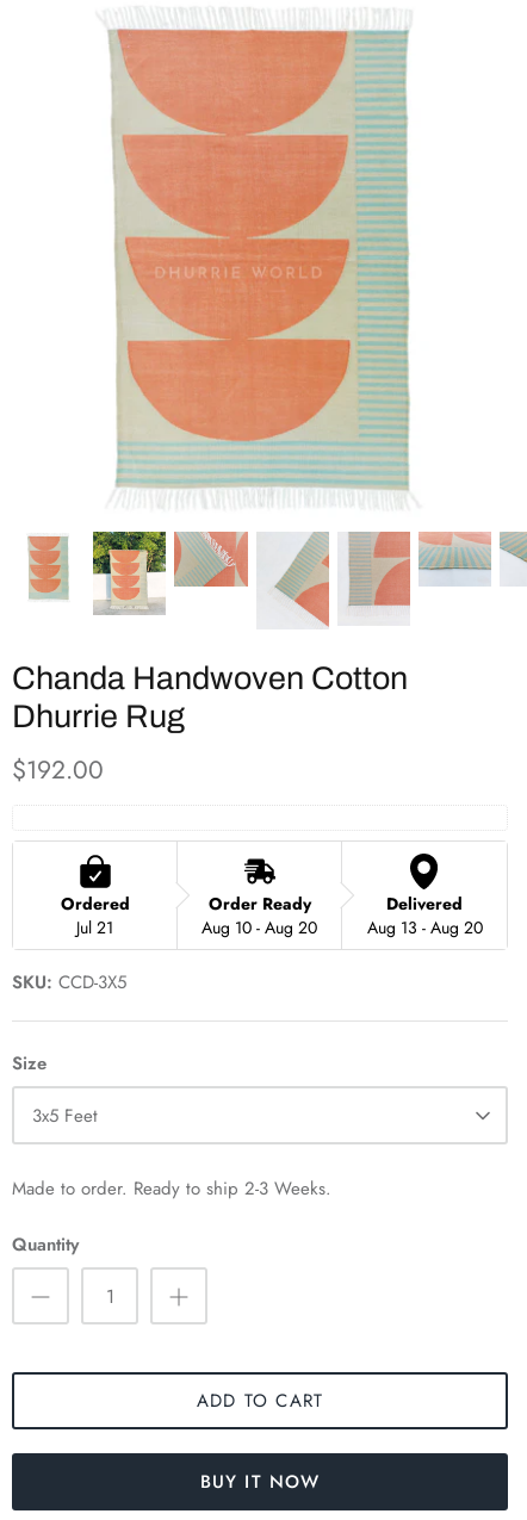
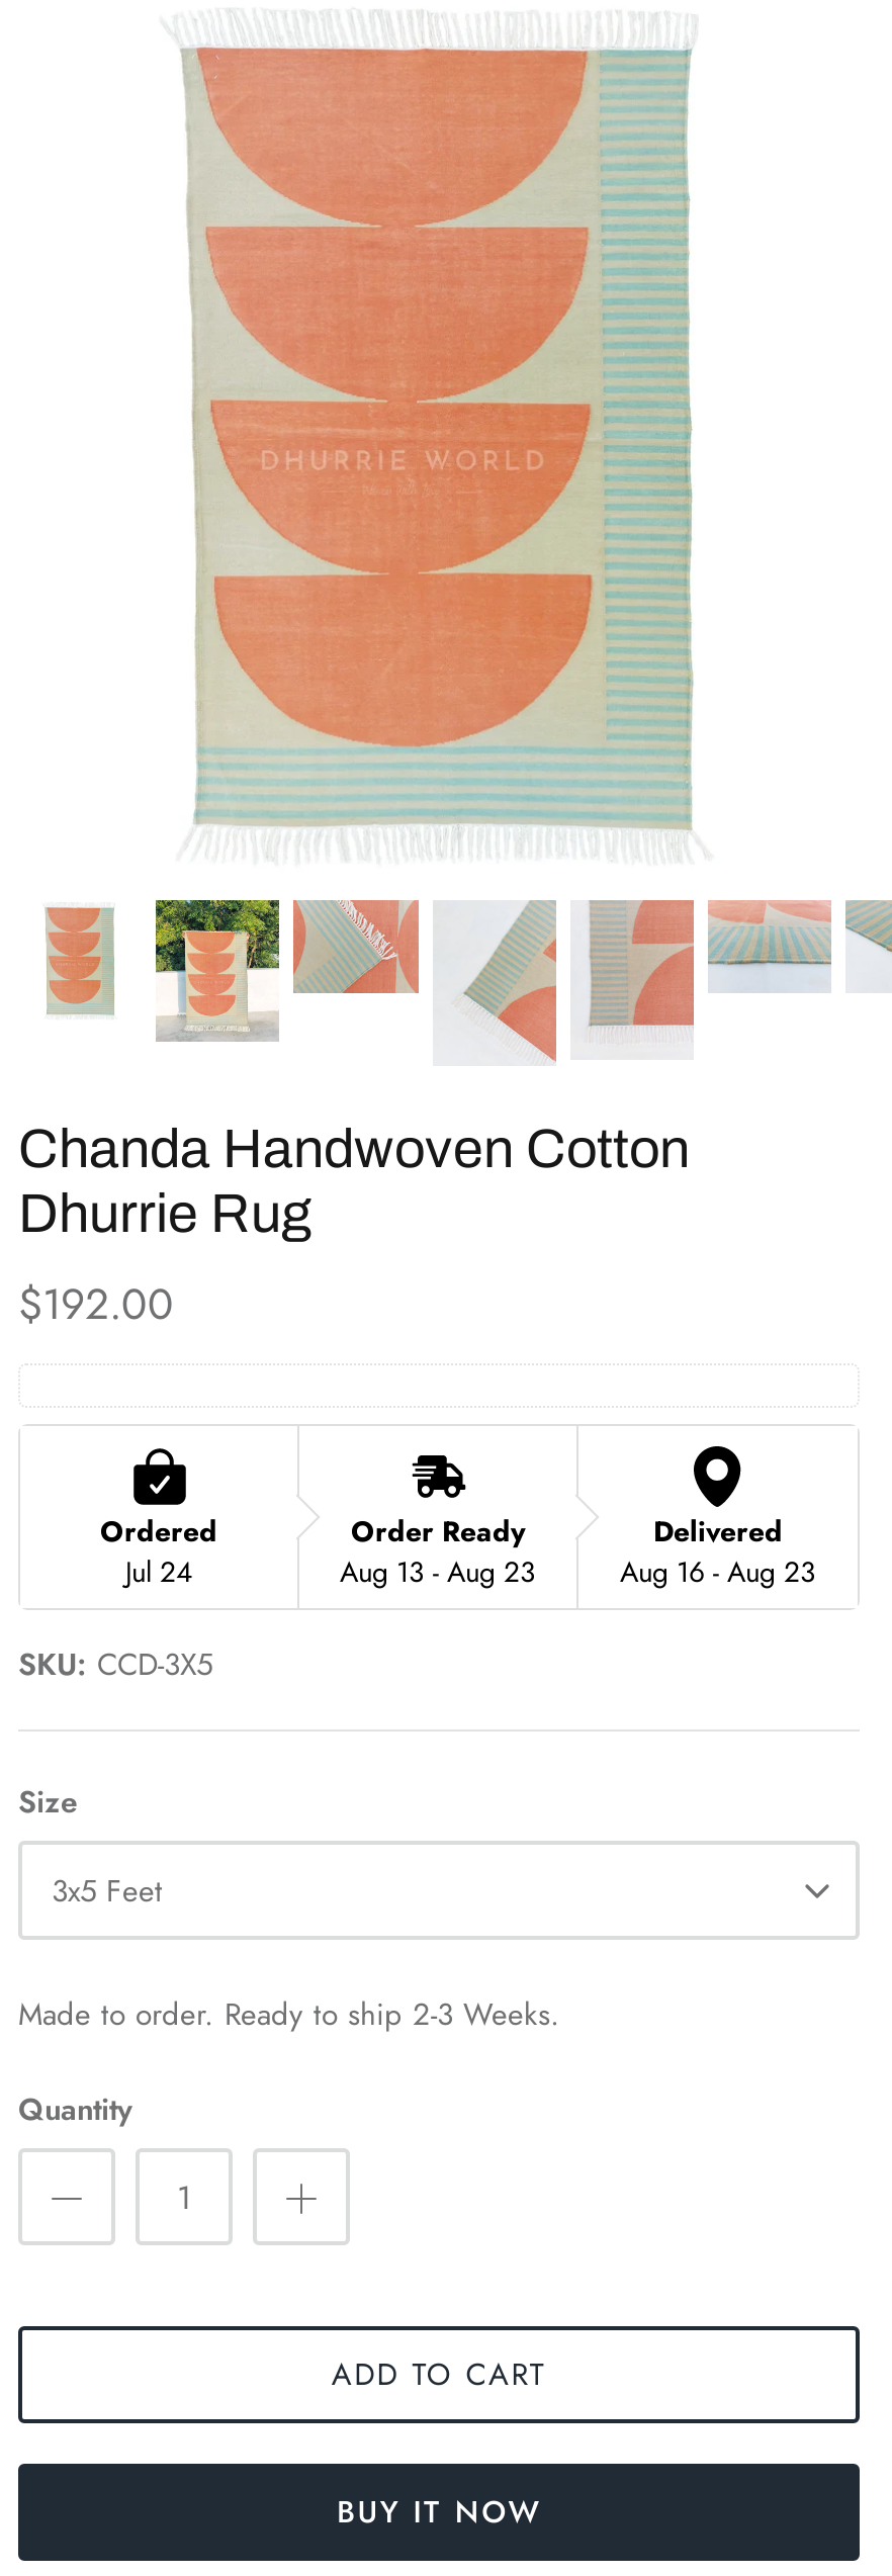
- Jul 21
+ Jul 24

- Aug 10 - Aug 20
+ Aug 13 - Aug 23

- Aug 13 - Aug 20
+ Aug 16 - Aug 23
